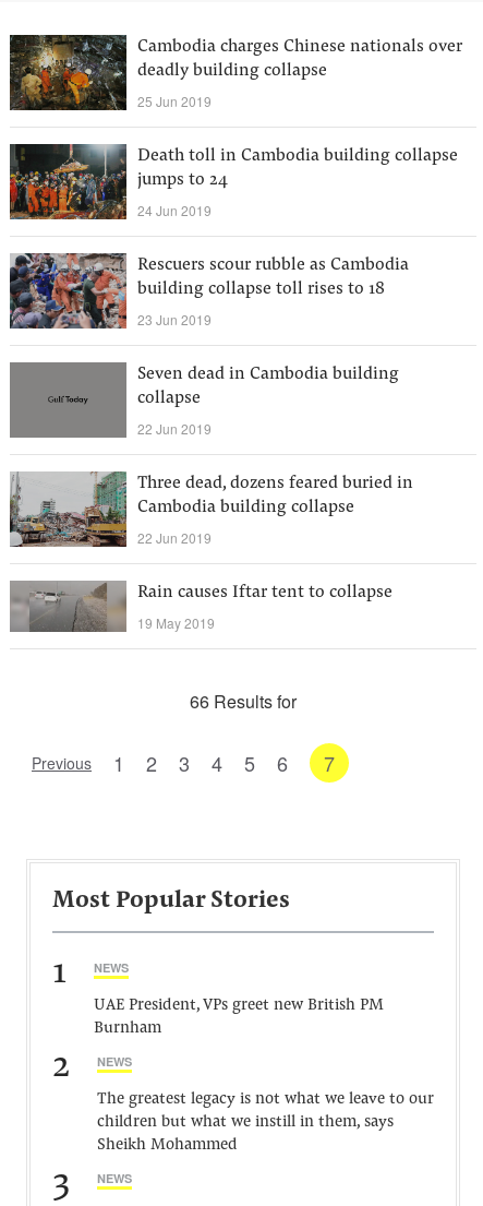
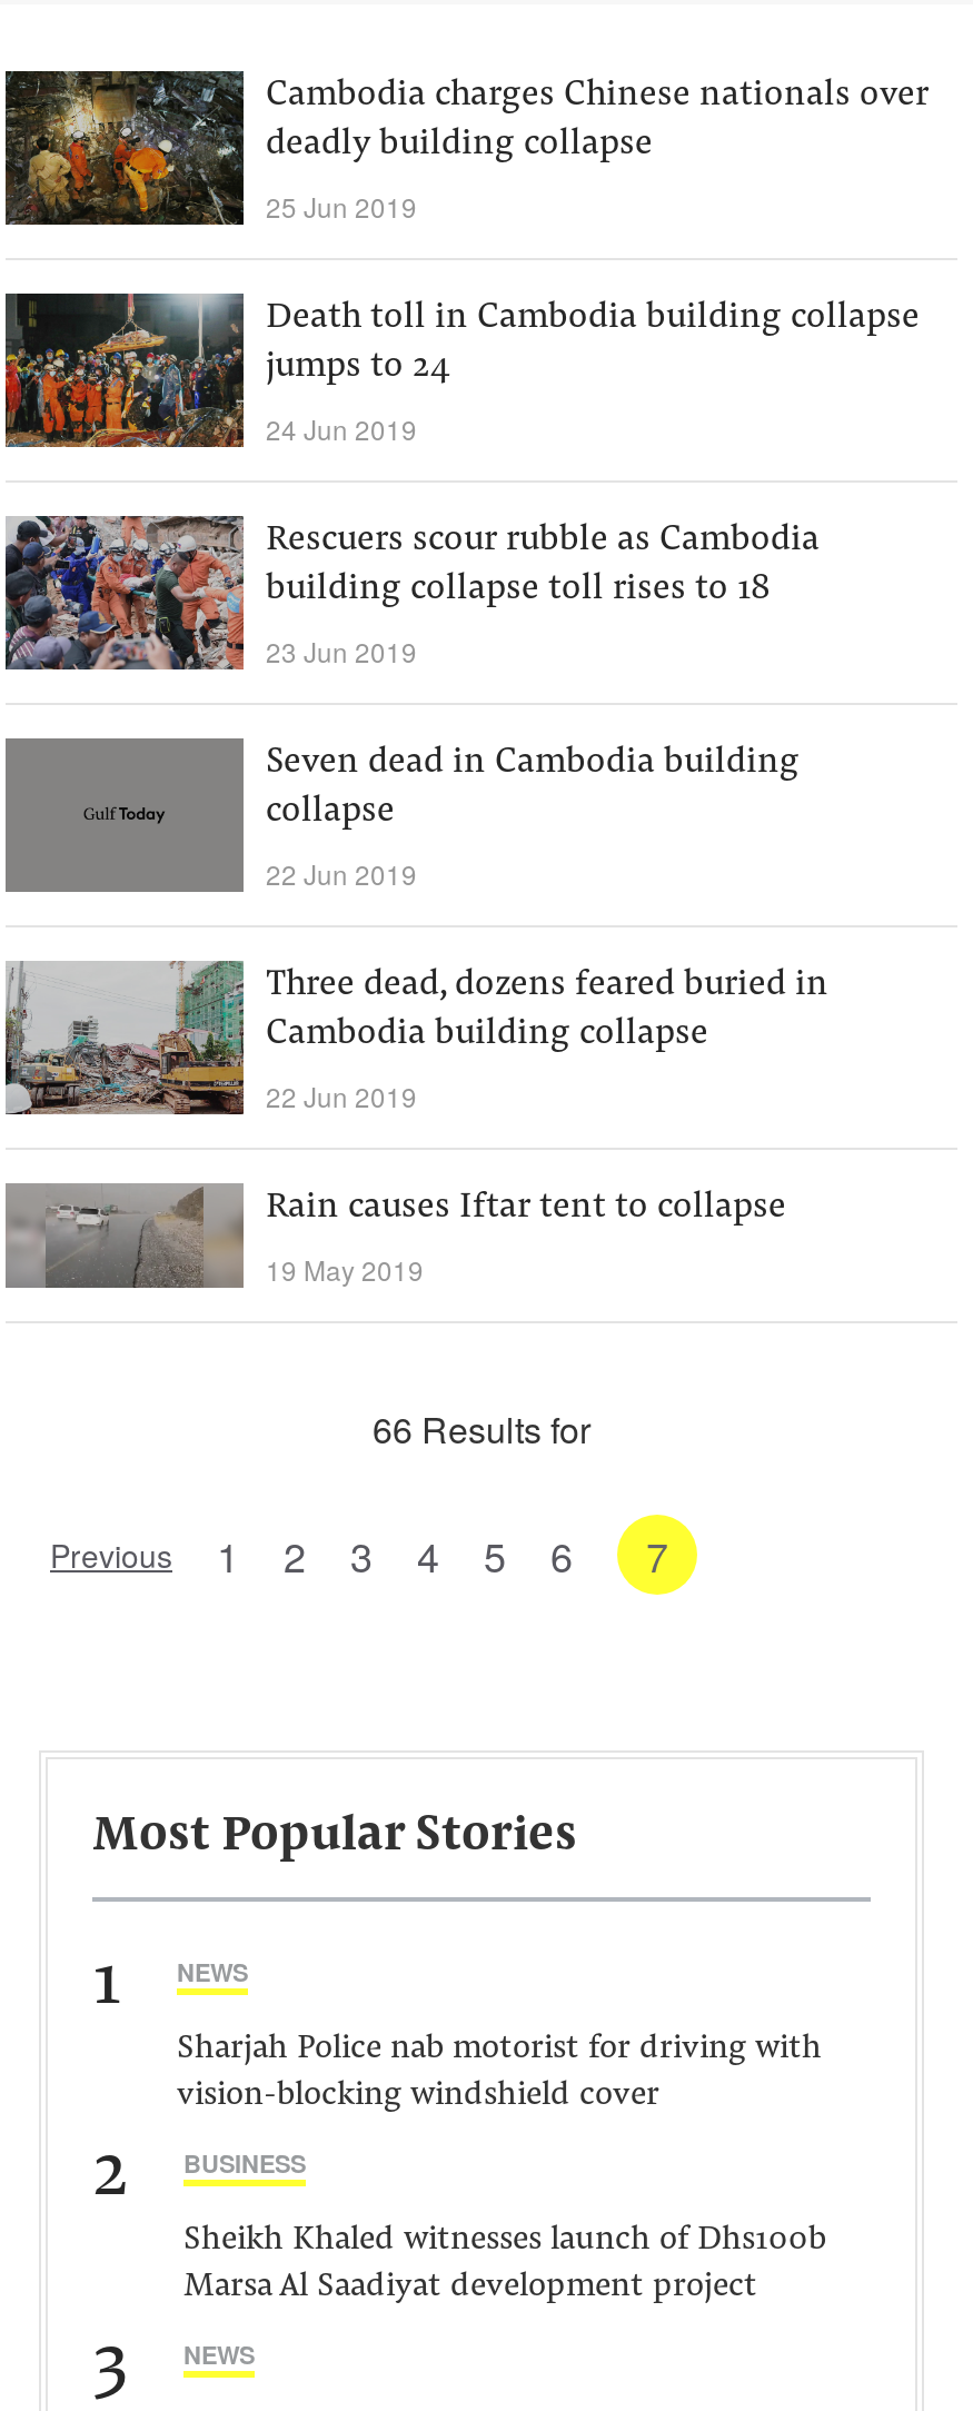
- UAE President, VPs greet new British PM
- Burnham
+ Sharjah Police nab motorist for driving with
+ vision-blocking windshield cover

- NEWS
+ BUSINESS

- The greatest legacy is not what we leave to our
- children but what we instill in them, says
- Sheikh Mohammed
+ Sheikh Khaled witnesses launch of Dhs100b
+ Marsa Al Saadiyat development project
